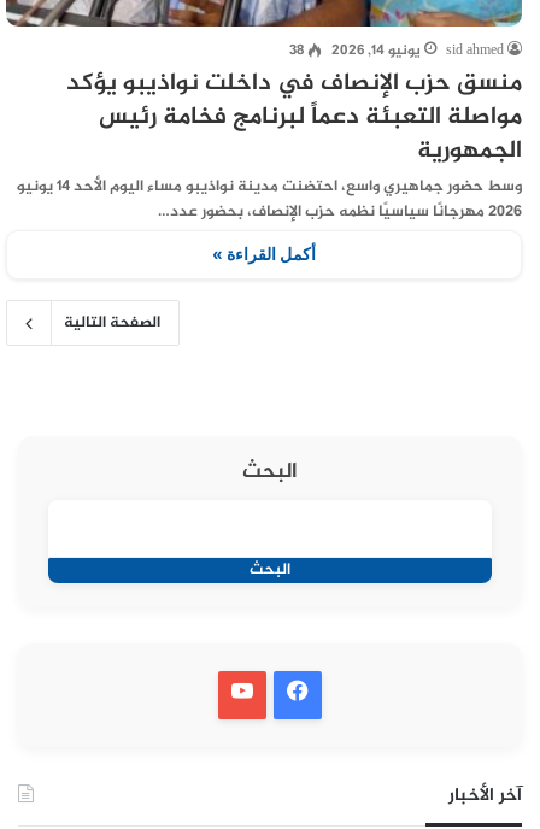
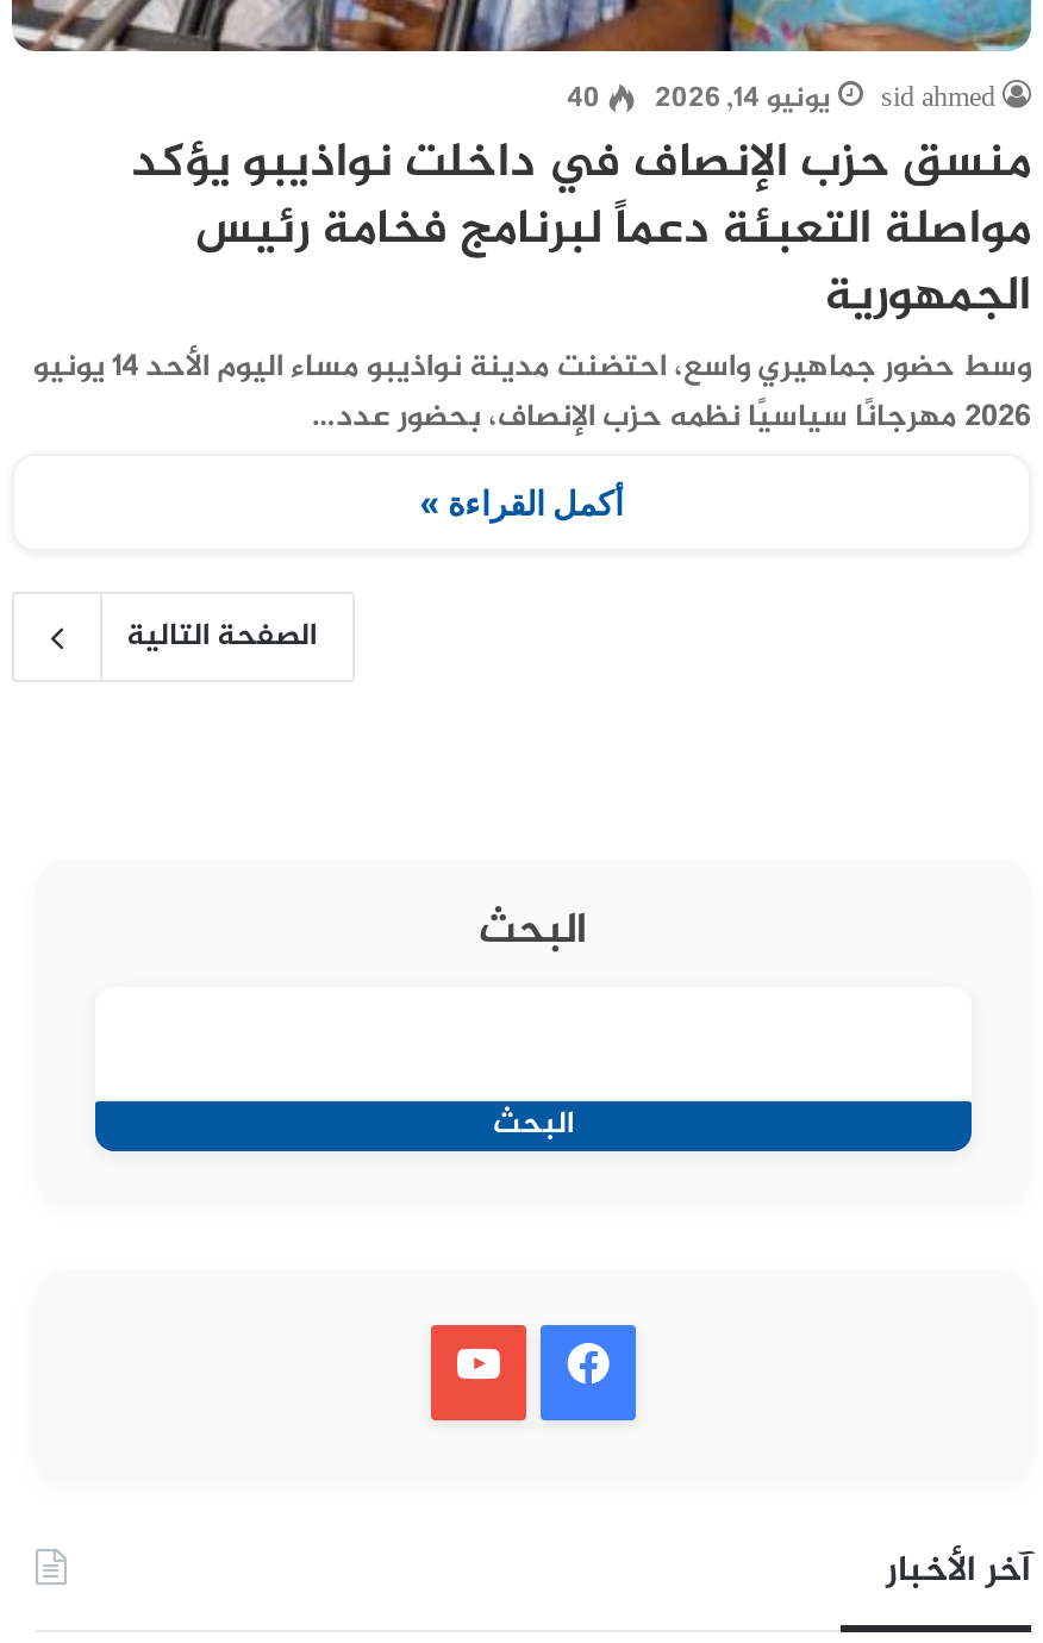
- 38
+ 40
